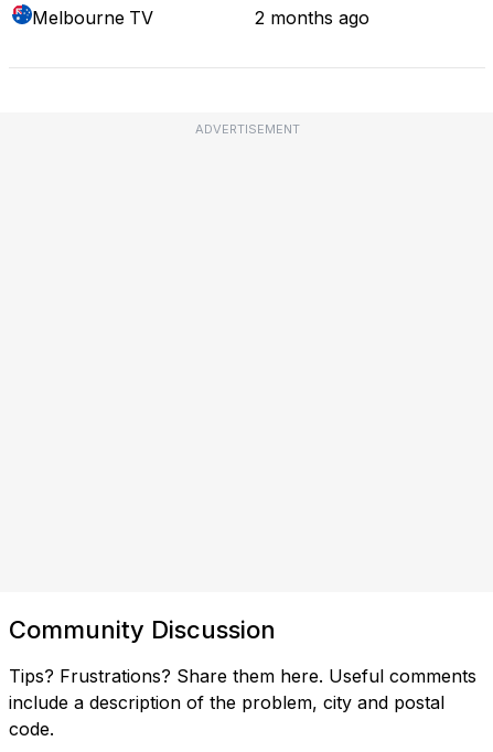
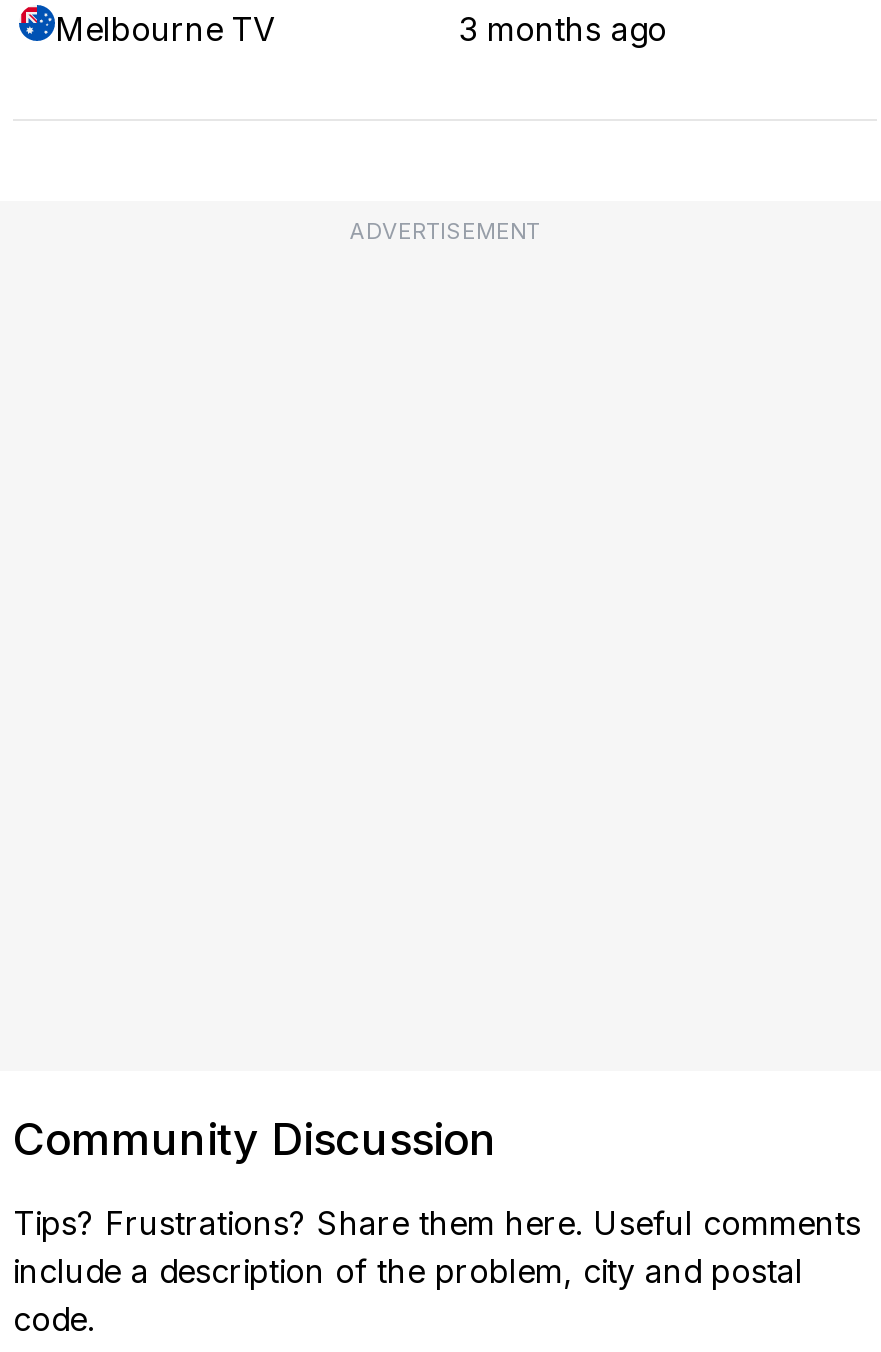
- 2 months ago
+ 3 months ago
